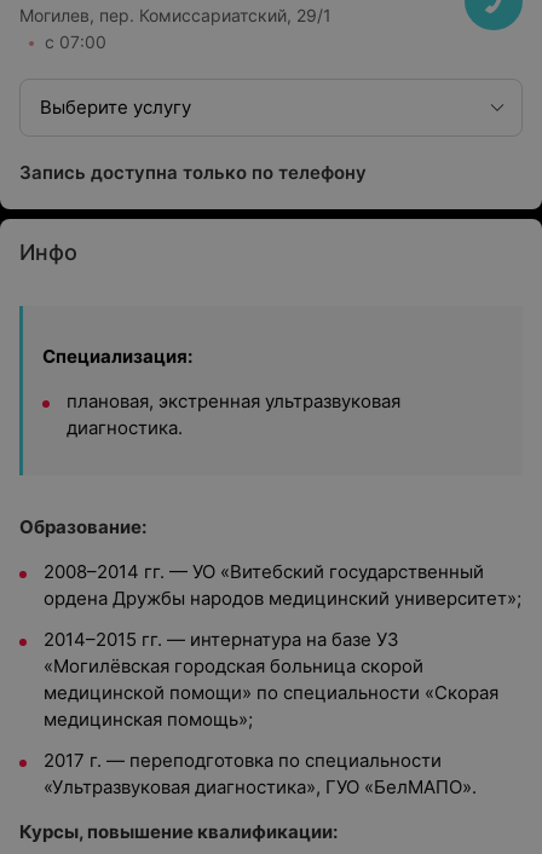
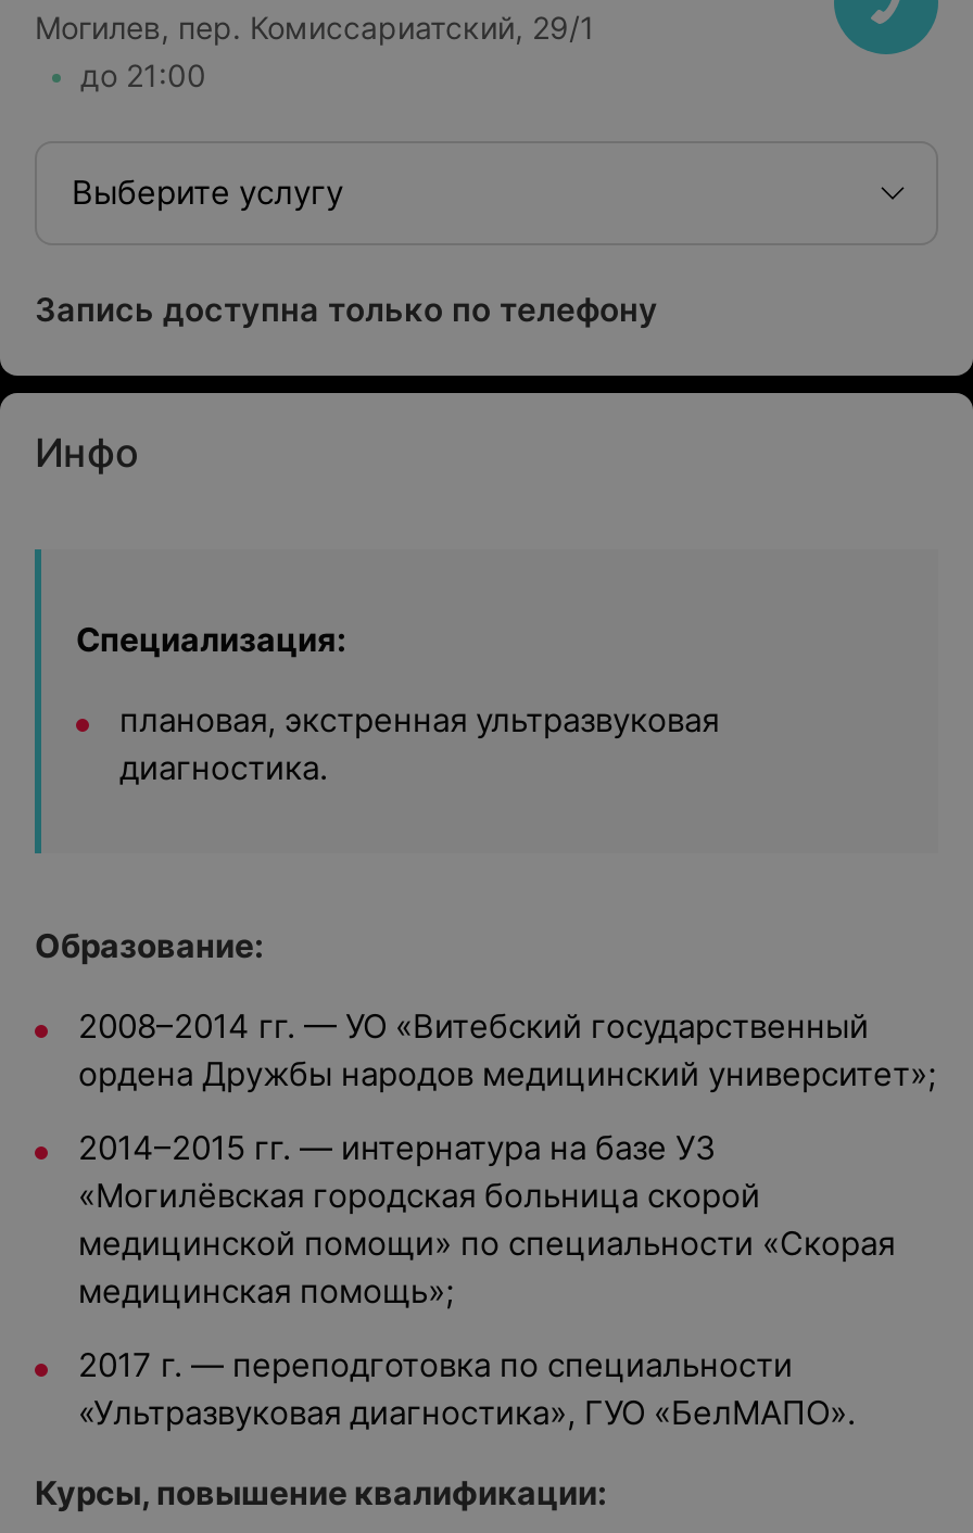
- с 07:00
+ до 21:00
